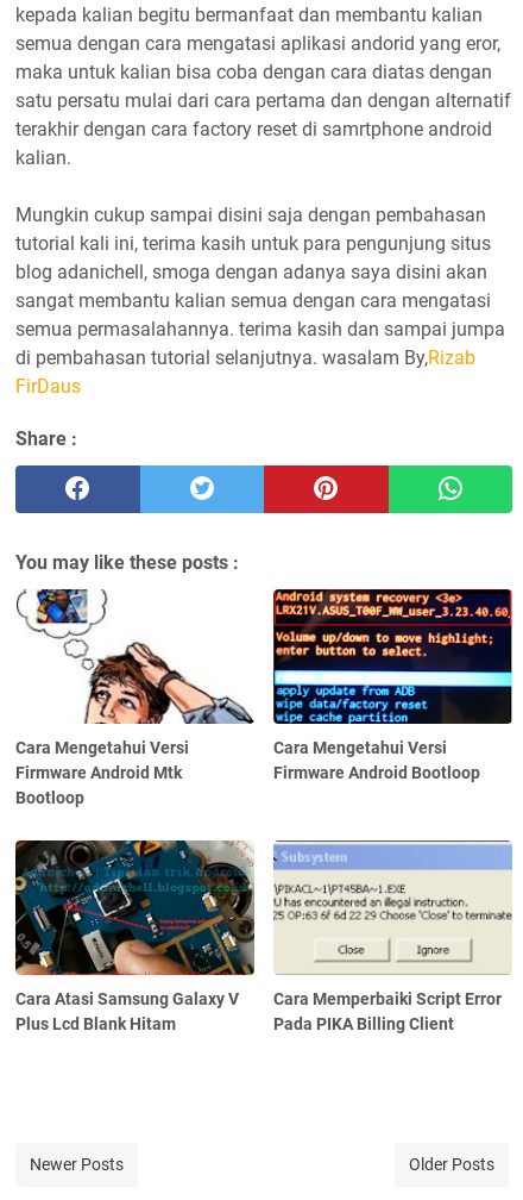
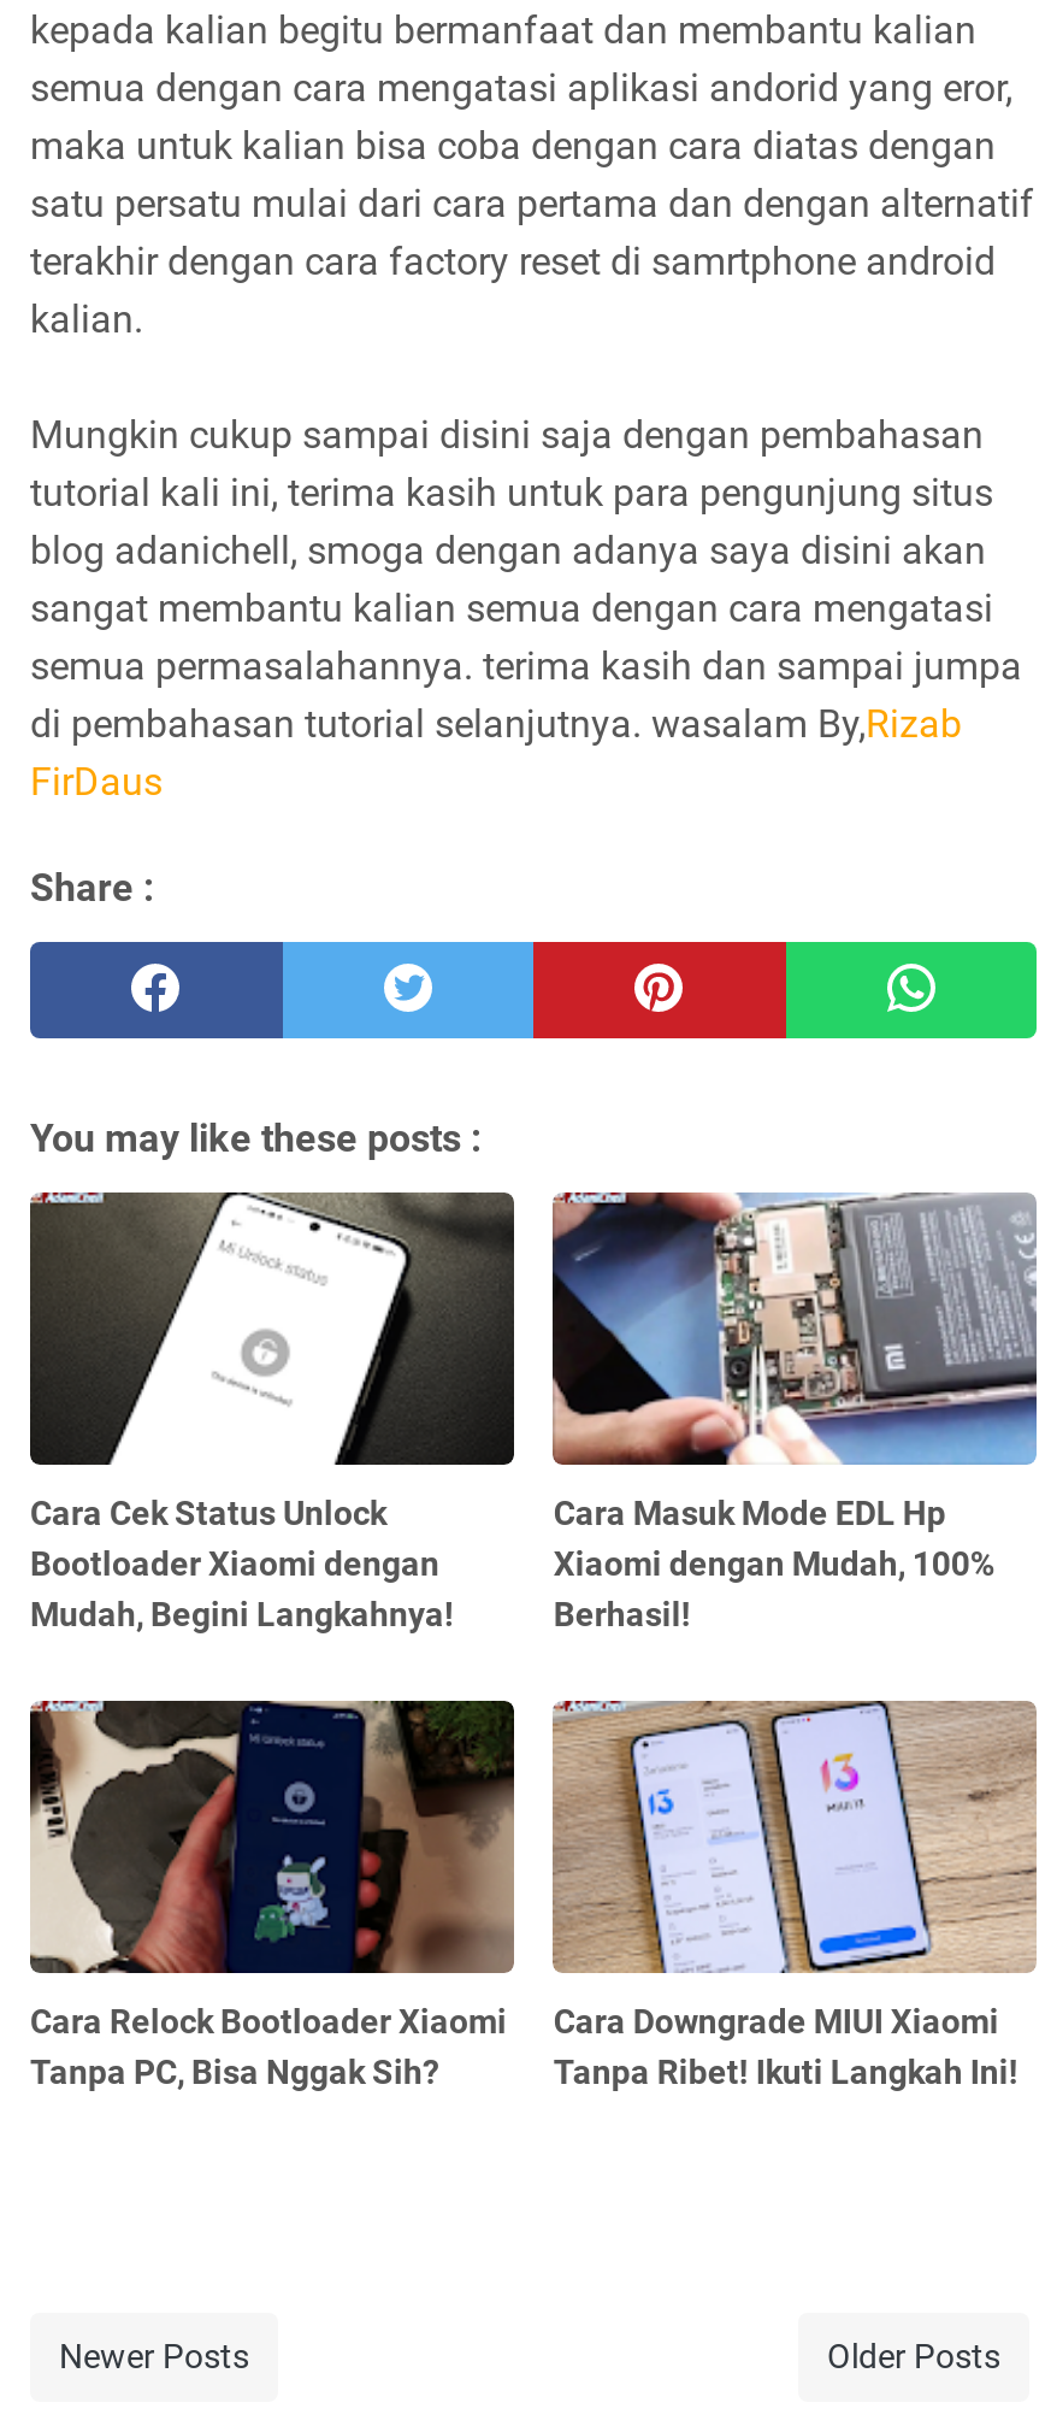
- [image]
- Cara Mengetahui Versi
- Firmware Android Mtk
- Bootloop
+ [image]
+ Cara Cek Status Unlock
+ Bootloader Xiaomi dengan
+ Mudah, Begini Langkahnya!

- [image]
- Cara Mengetahui Versi
- Firmware Android Bootloop
+ [image]
+ Cara Masuk Mode EDL Hp
+ Xiaomi dengan Mudah, 100%
+ Berhasil!

- [image]
- Cara Atasi Samsung Galaxy V
- Plus Lcd Blank Hitam
+ [image]
+ Cara Relock Bootloader Xiaomi
+ Tanpa PC, Bisa Nggak Sih?

- [image]
- Cara Memperbaiki Script Error
- Pada PIKA Billing Client
+ [image]
+ Cara Downgrade MIUI Xiaomi
+ Tanpa Ribet! Ikuti Langkah Ini!
